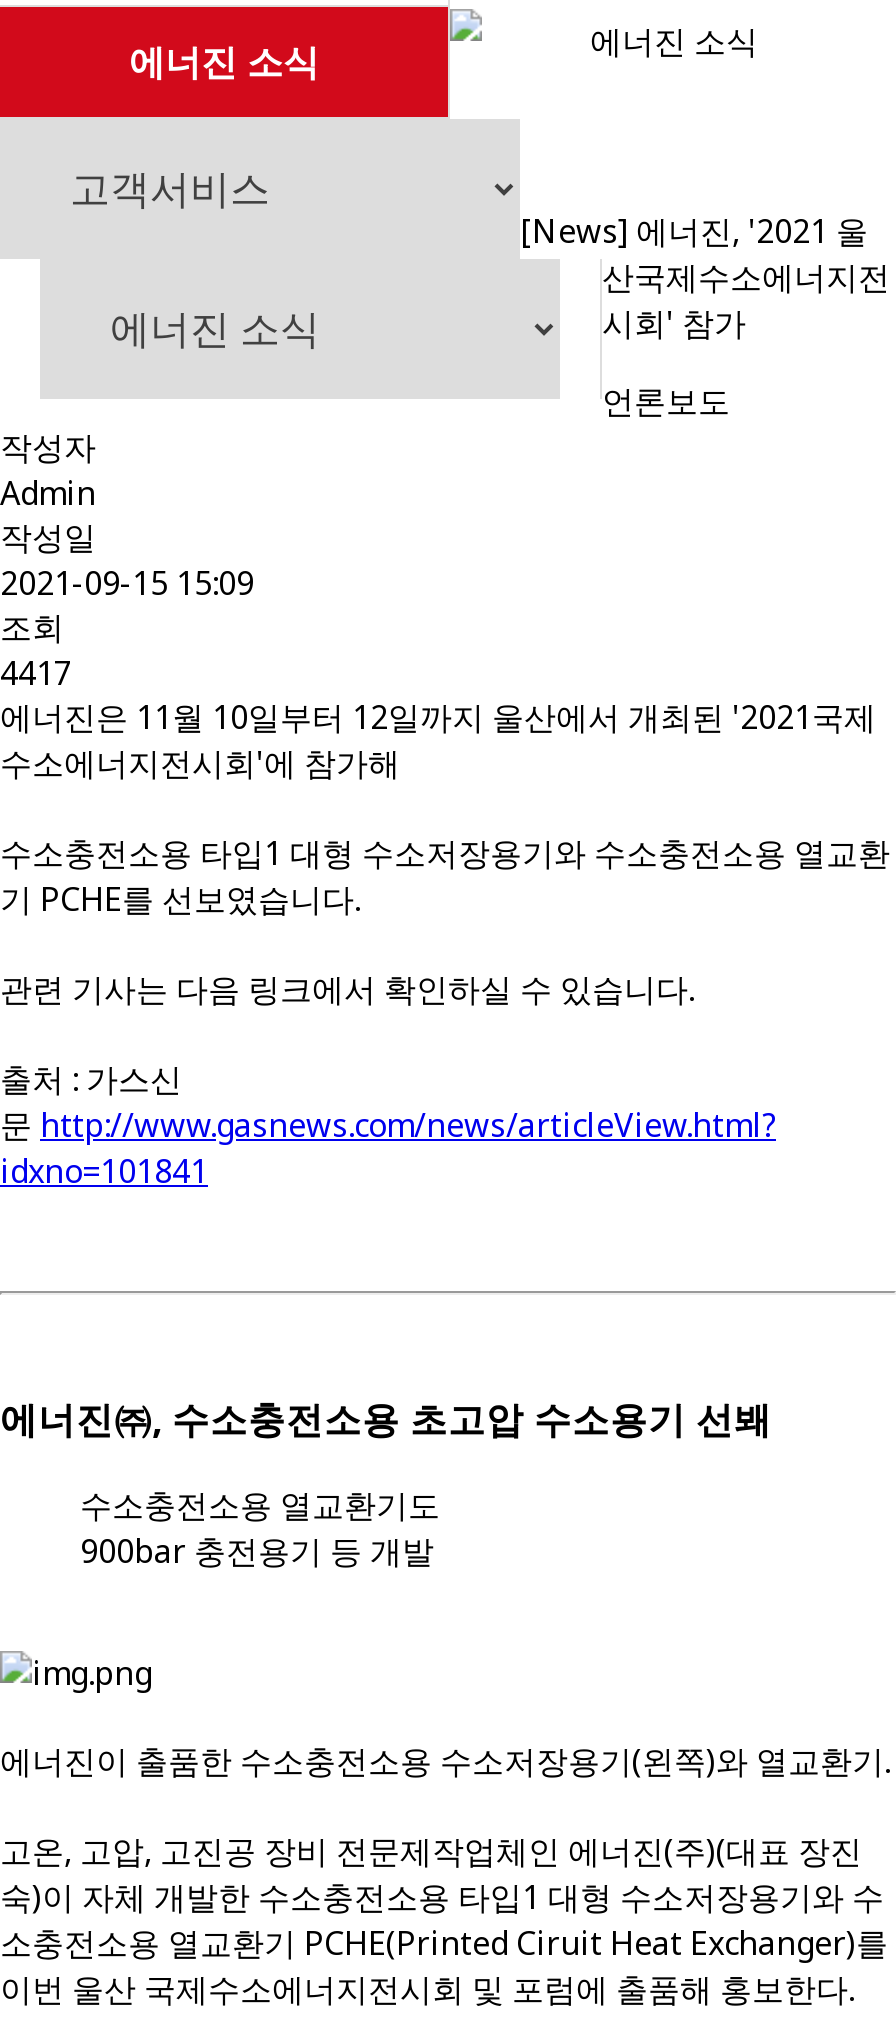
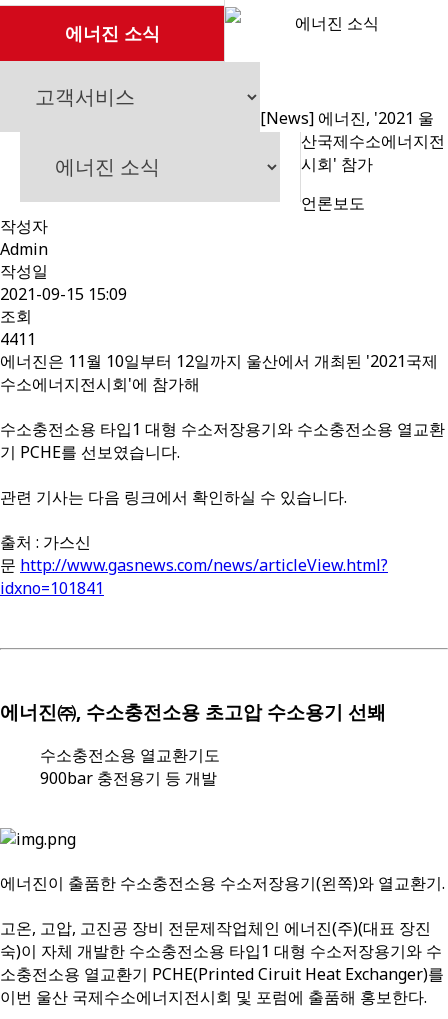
- 4417
+ 4411
